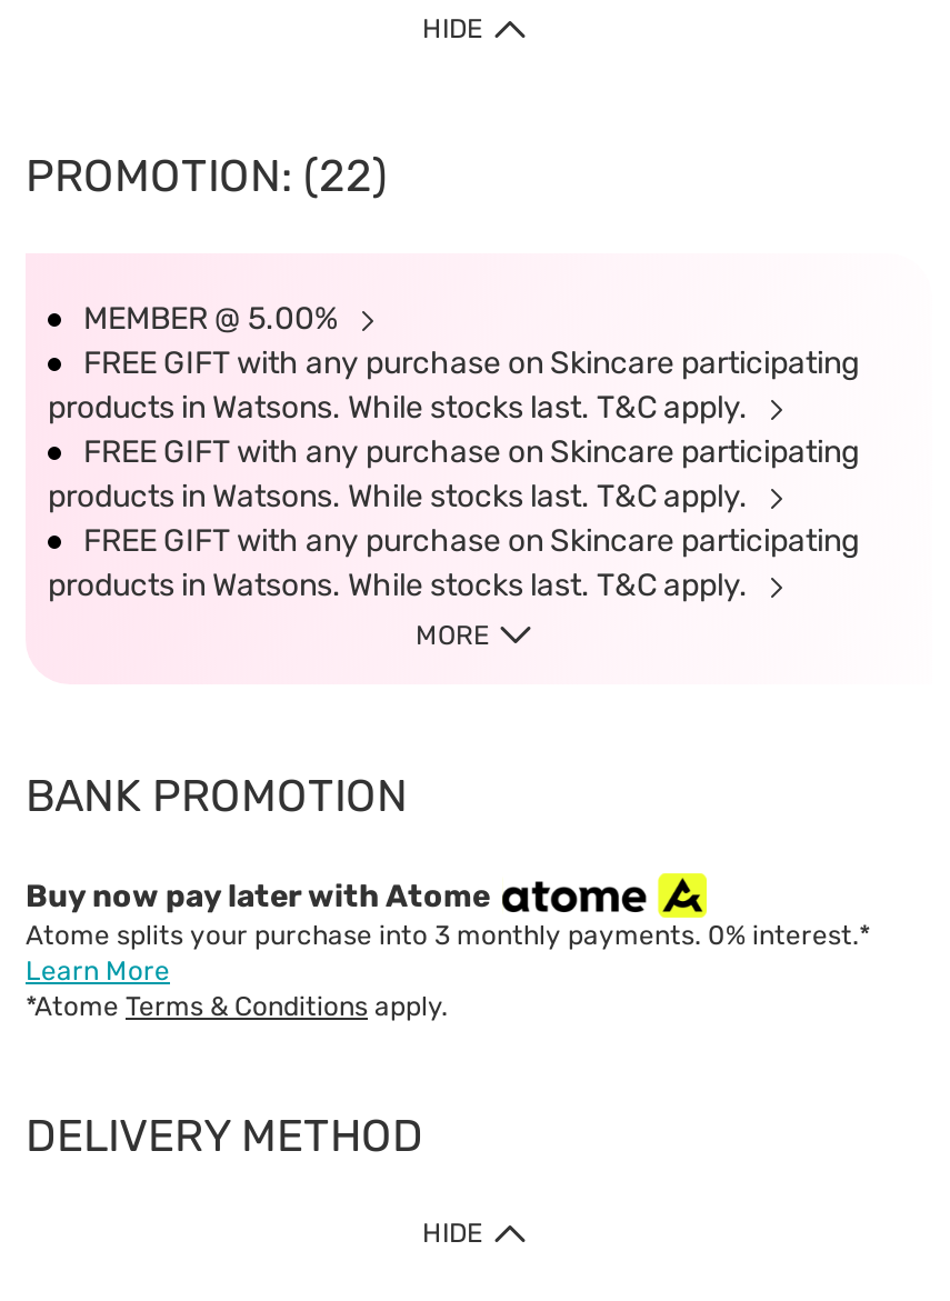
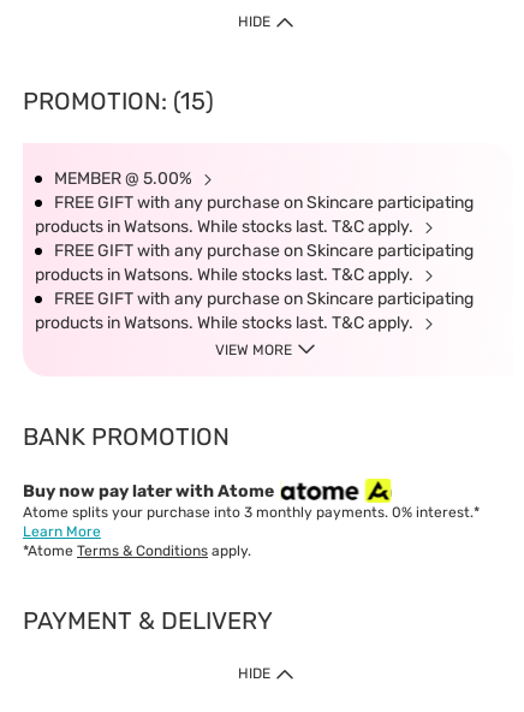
- PROMOTION: (22)
+ PROMOTION: (15)

- MORE
+ VIEW MORE

- DELIVERY METHOD
+ PAYMENT & DELIVERY
